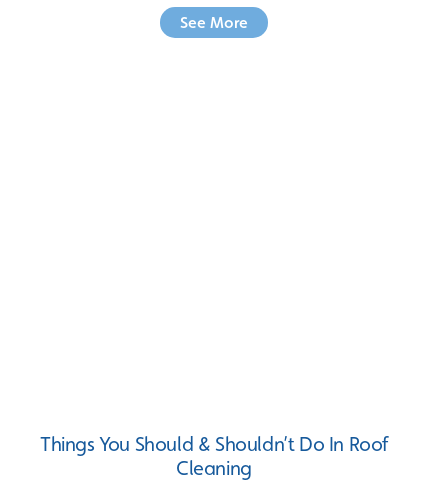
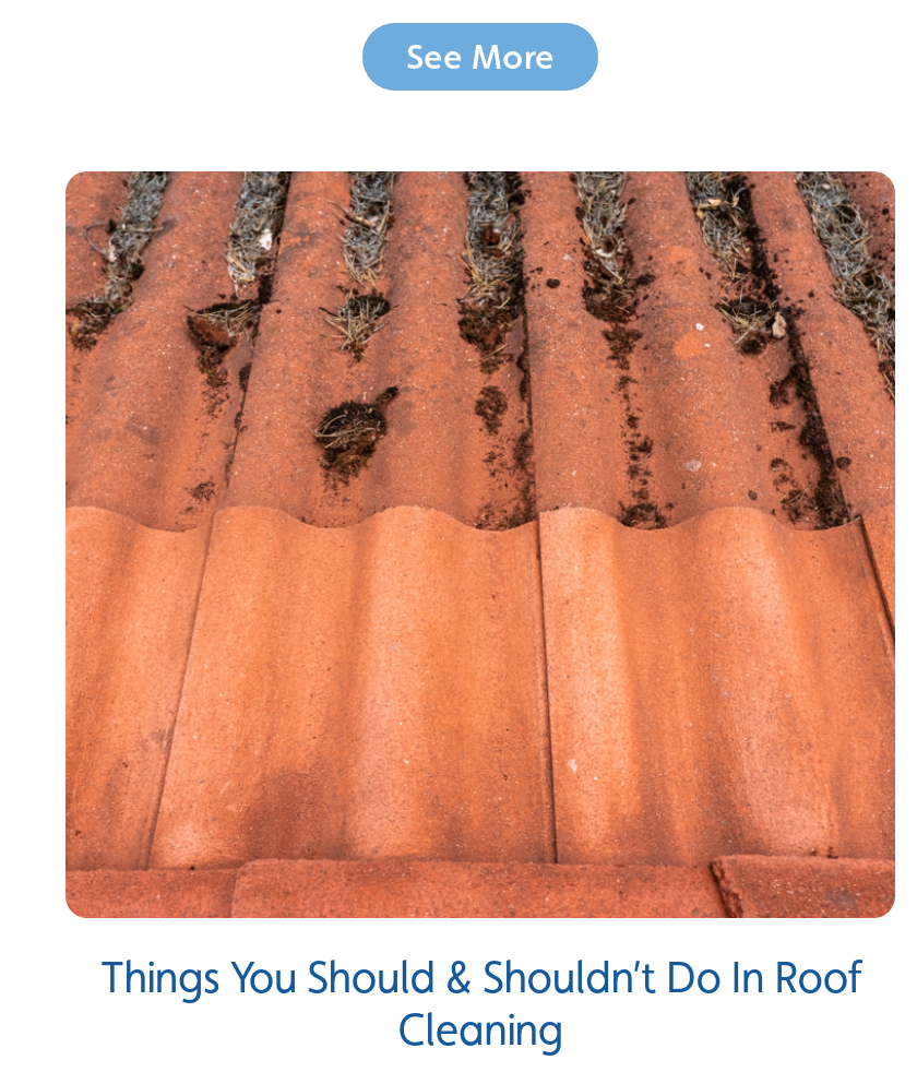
+ [image]
